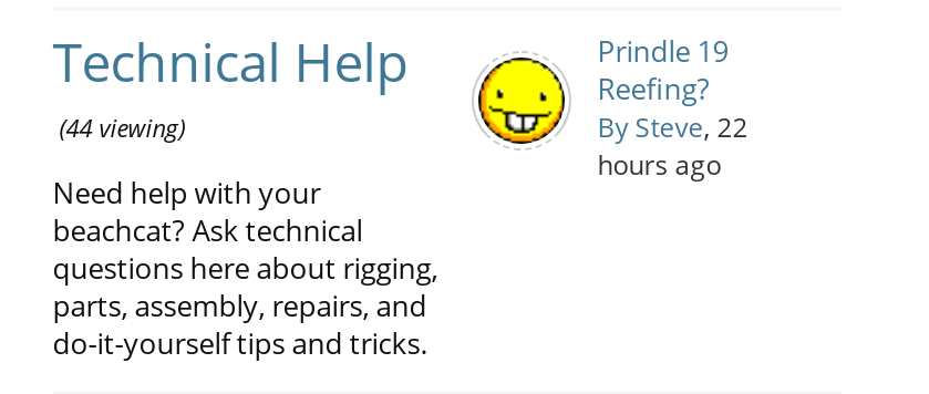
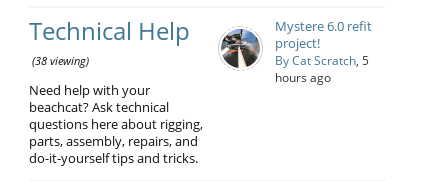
- [image]
- Prindle 19
- Reefing?
- By Steve, 22
+ [image]
+ Mystere 6.0 refit
+ project!
+ By Cat Scratch, 5

- (44 viewing)
+ (38 viewing)
